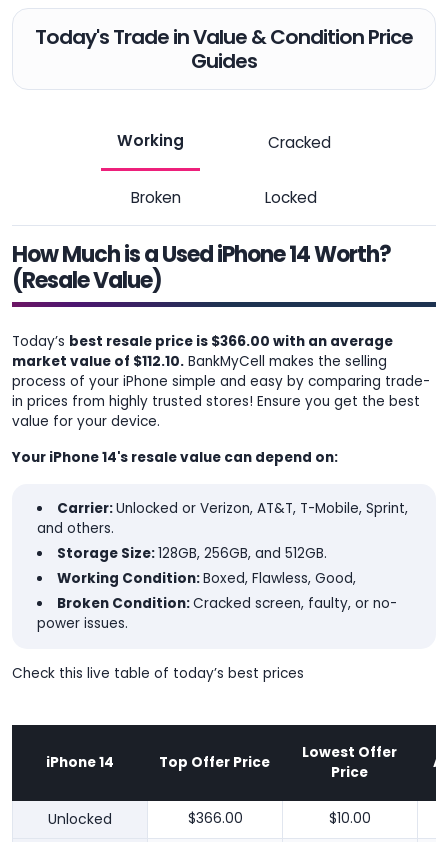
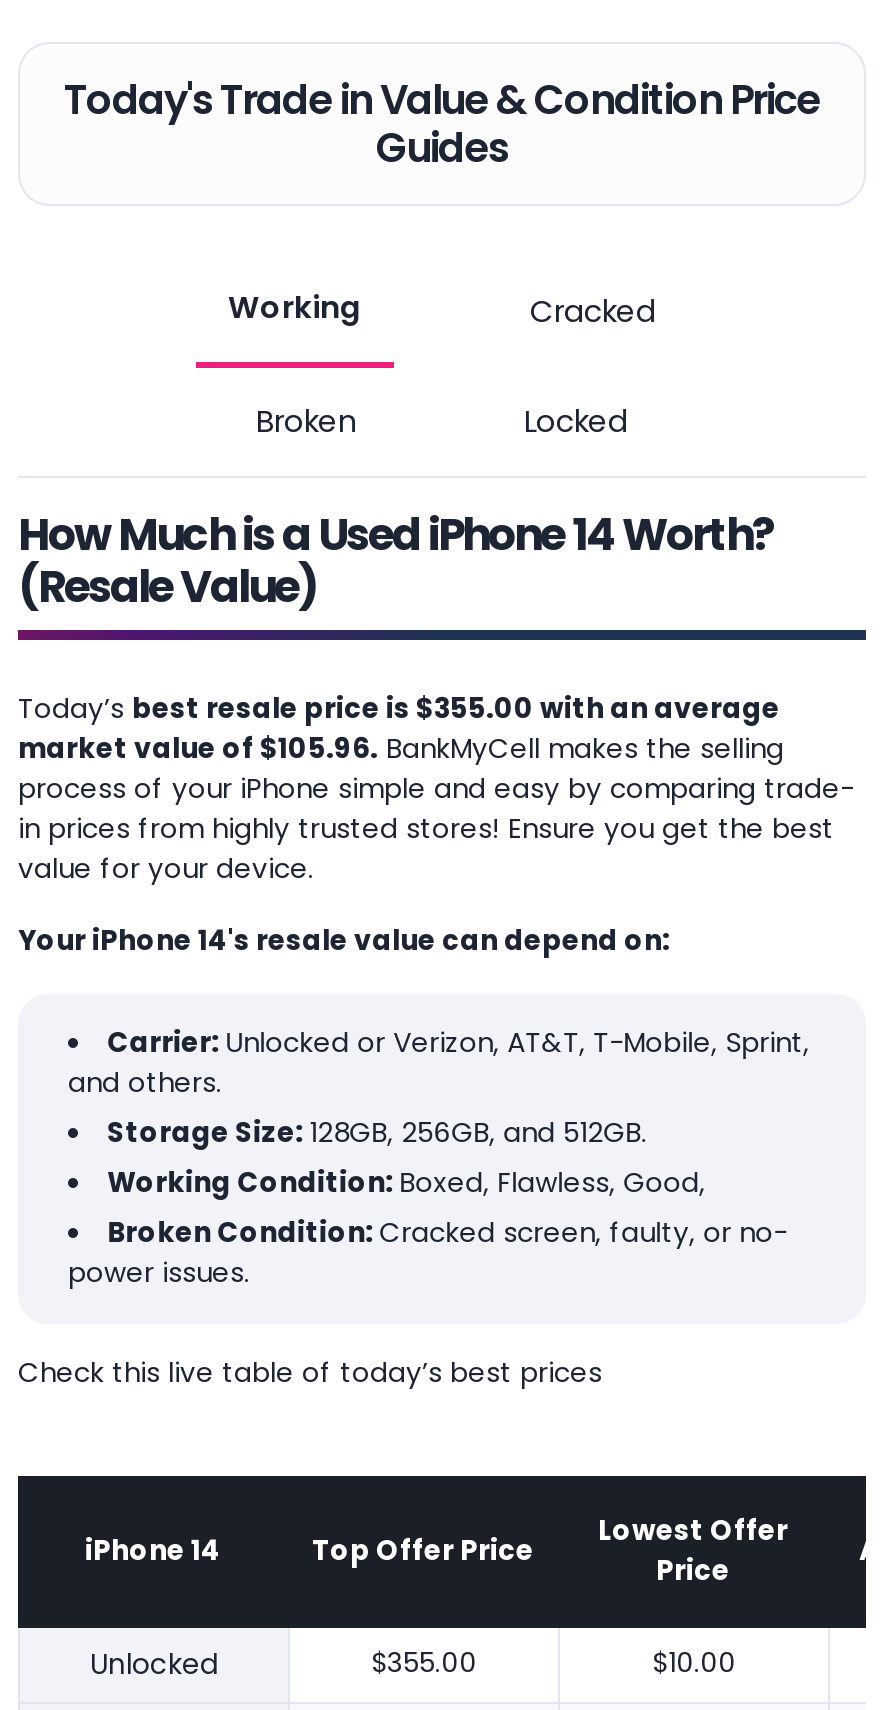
- Today’s best resale price is $366.00 with an average
+ Today’s best resale price is $355.00 with an average

- market value of $112.10. BankMyCell makes the selling
+ market value of $105.96. BankMyCell makes the selling

- $366.00
+ $355.00
